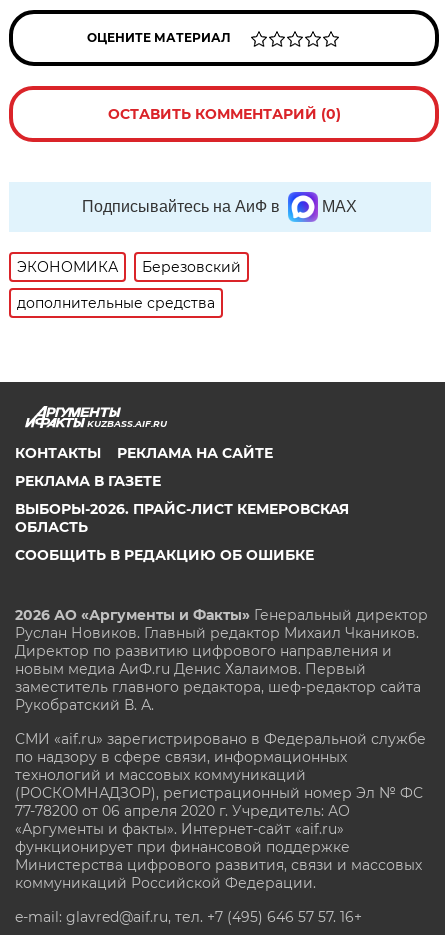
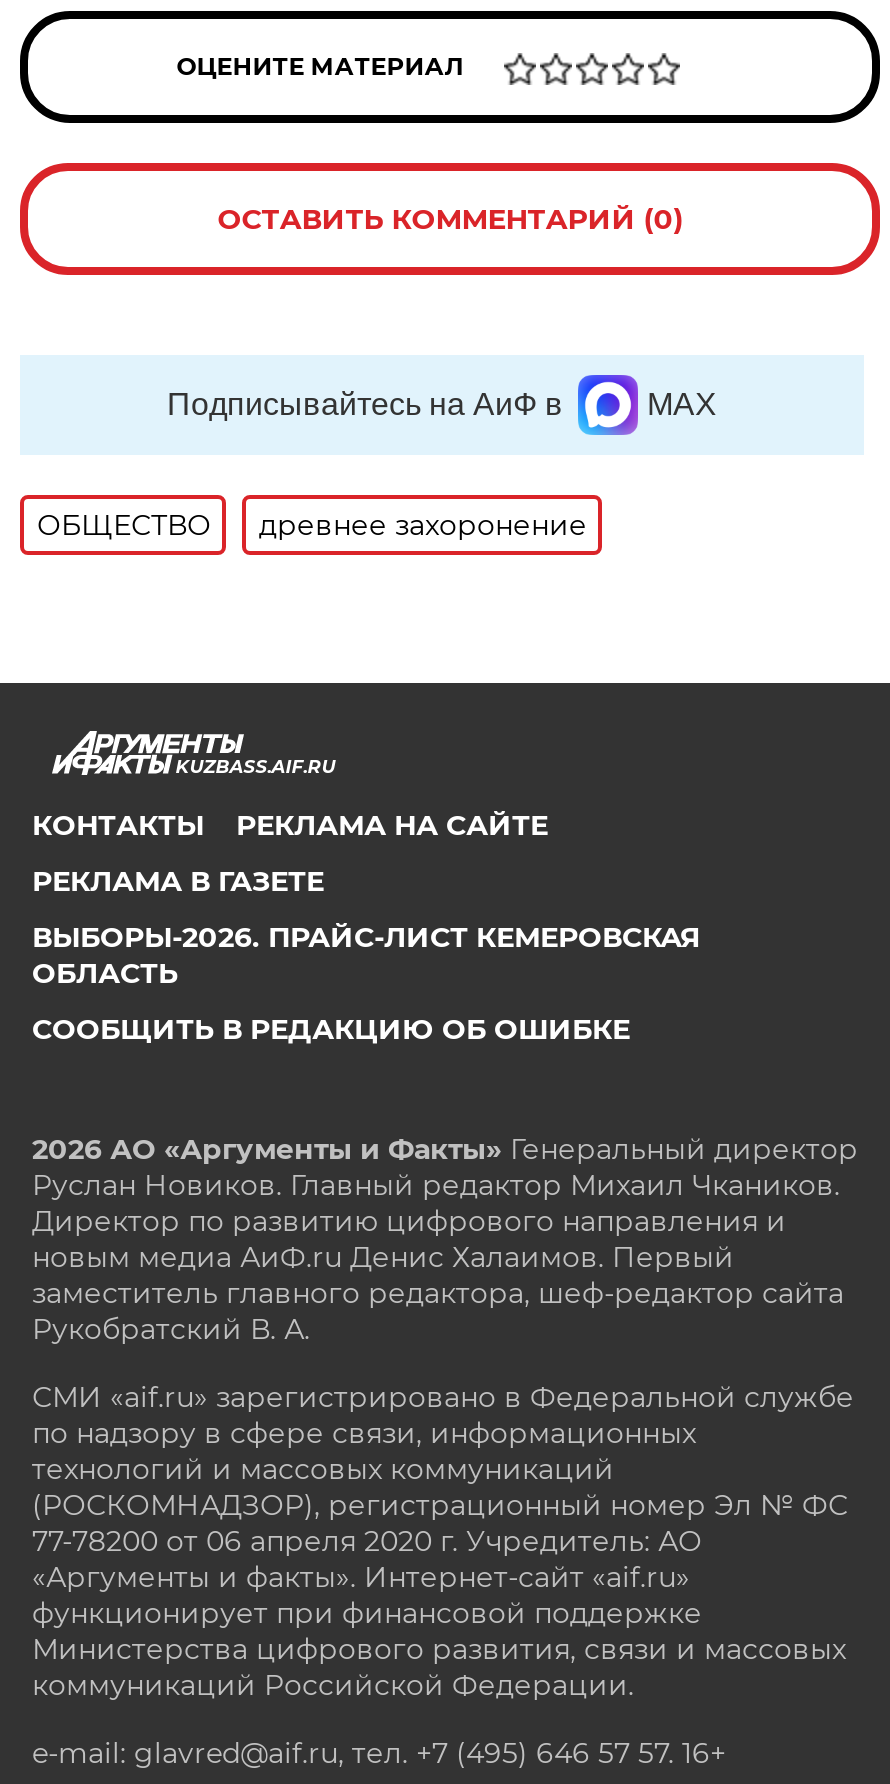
- ЭКОНОМИКА
- Березовский
- дополнительные средства
+ ОБЩЕСТВО
+ древнее захоронение
